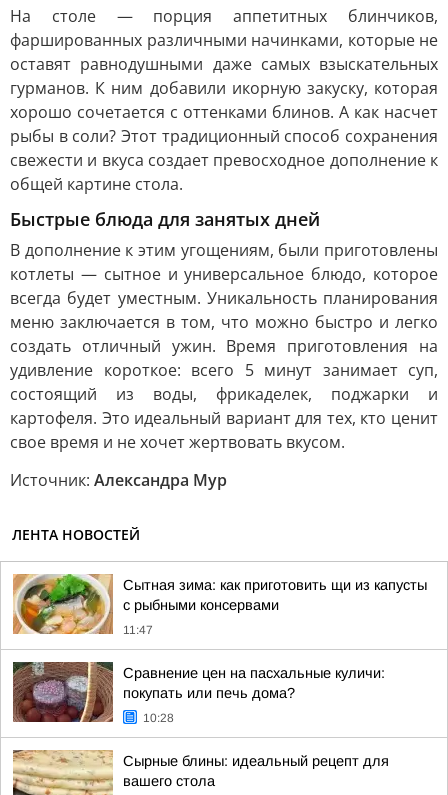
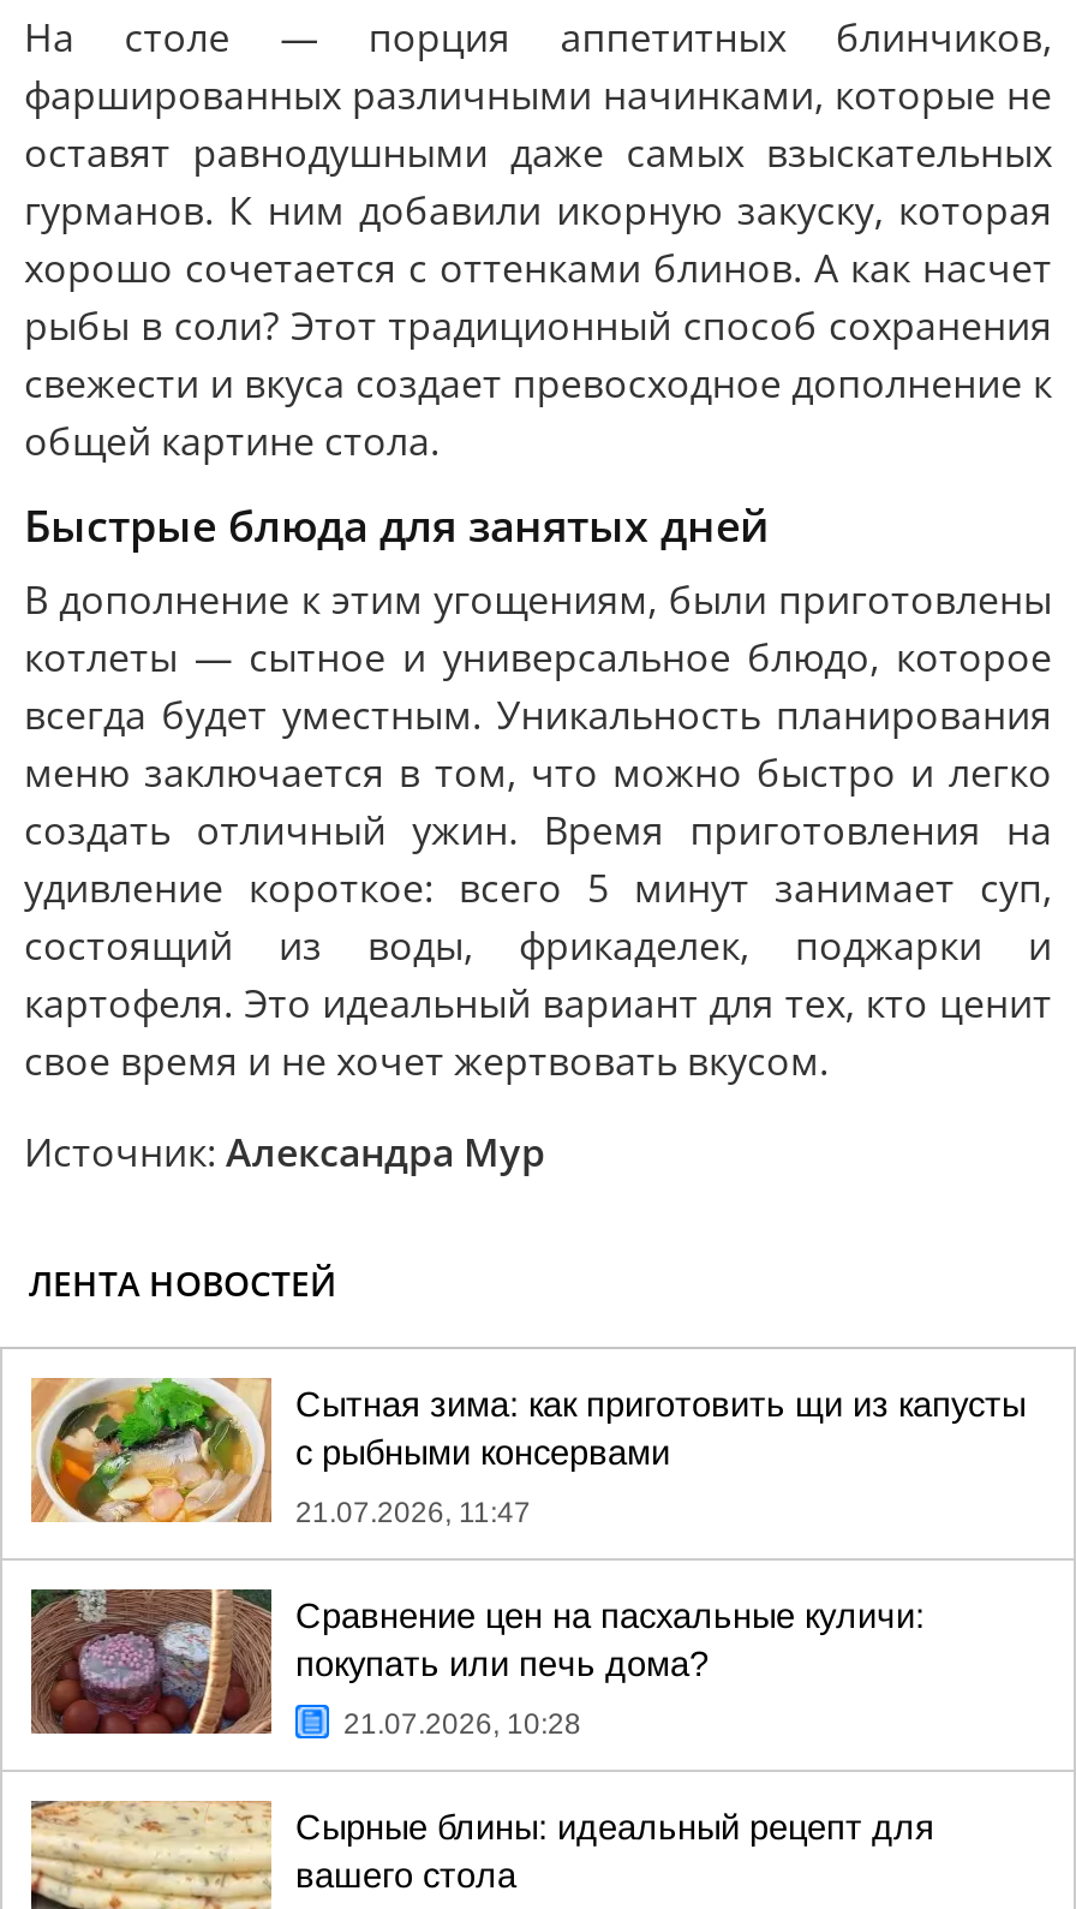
- 11:47
+ 21.07.2026, 11:47

- 10:28
+ 21.07.2026, 10:28
